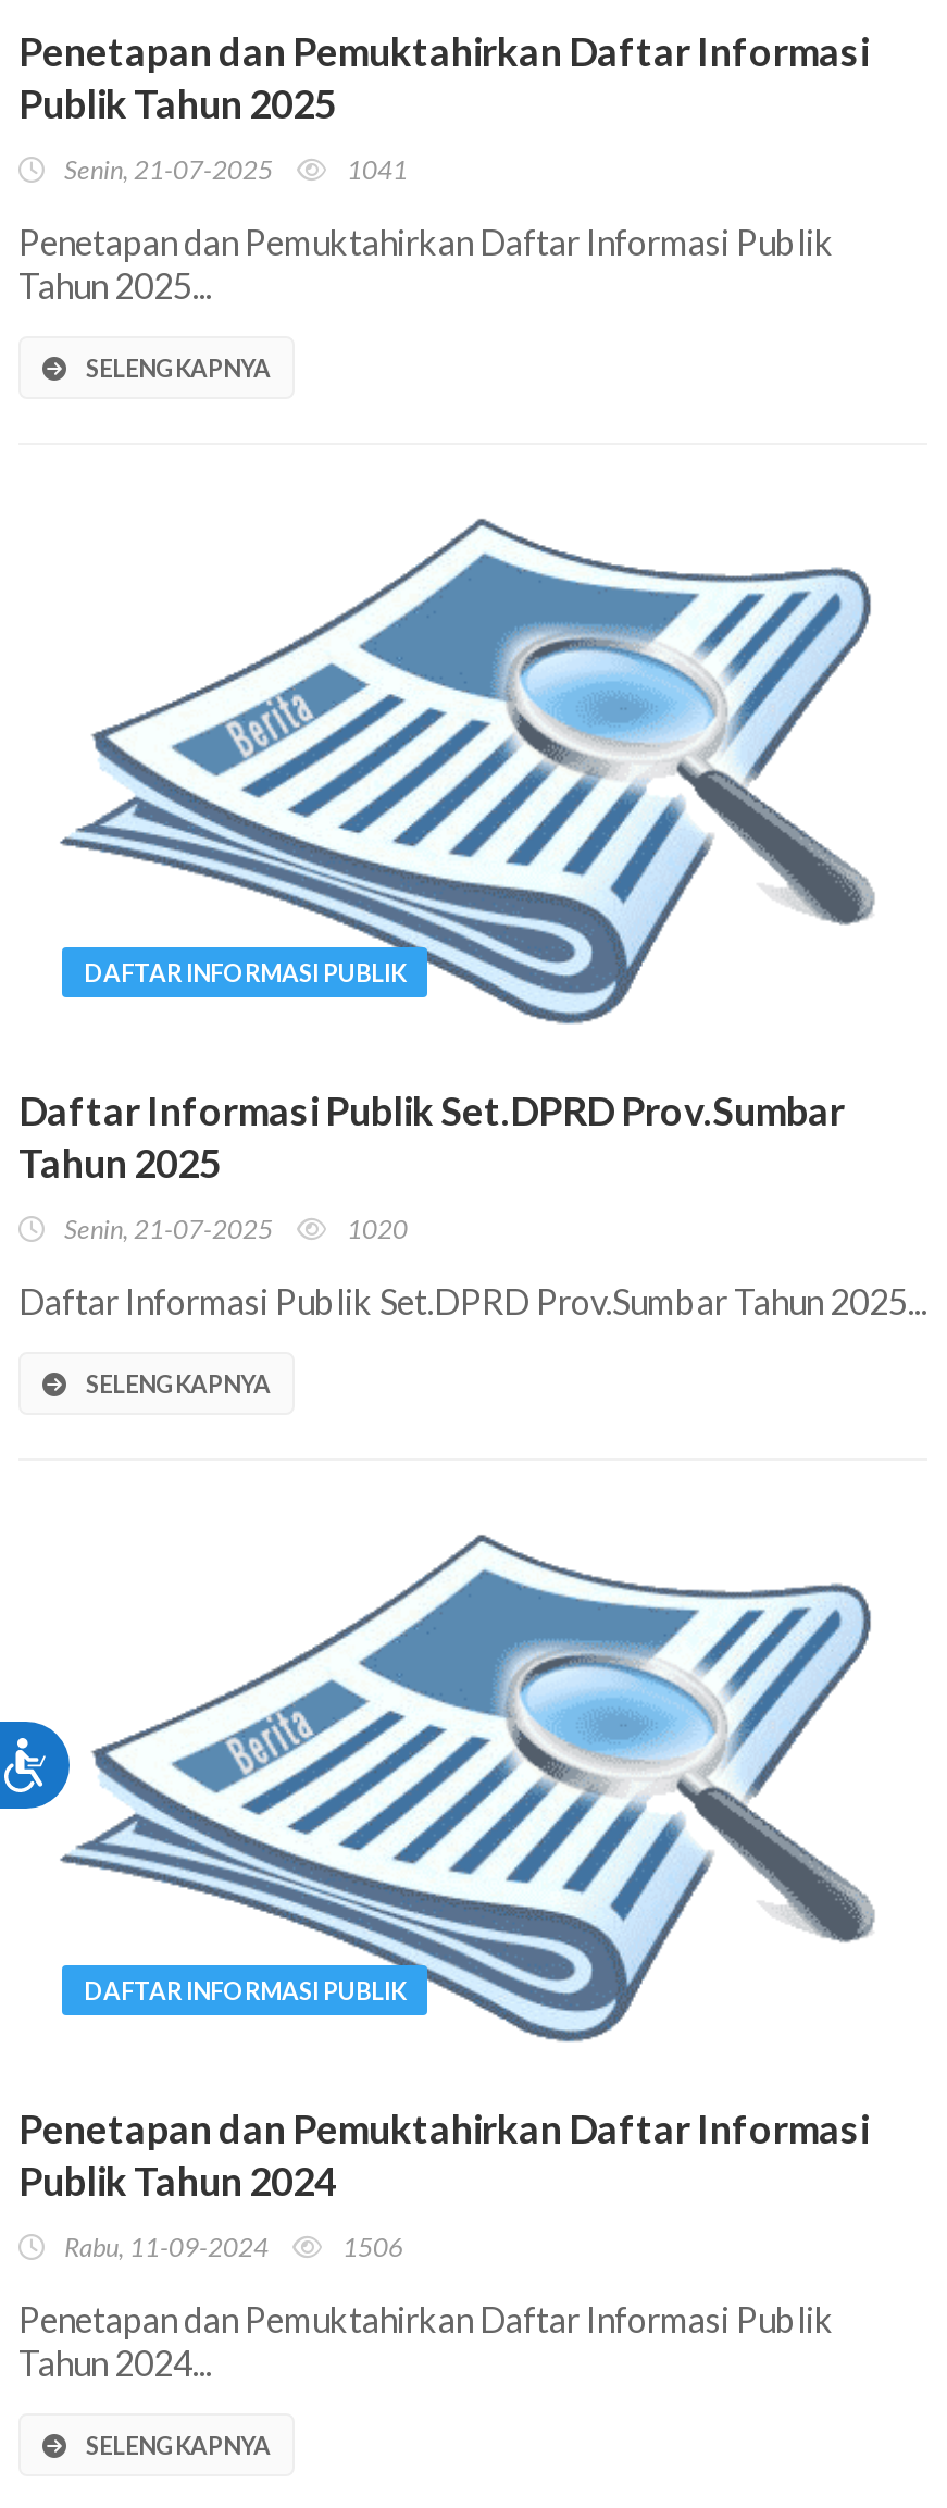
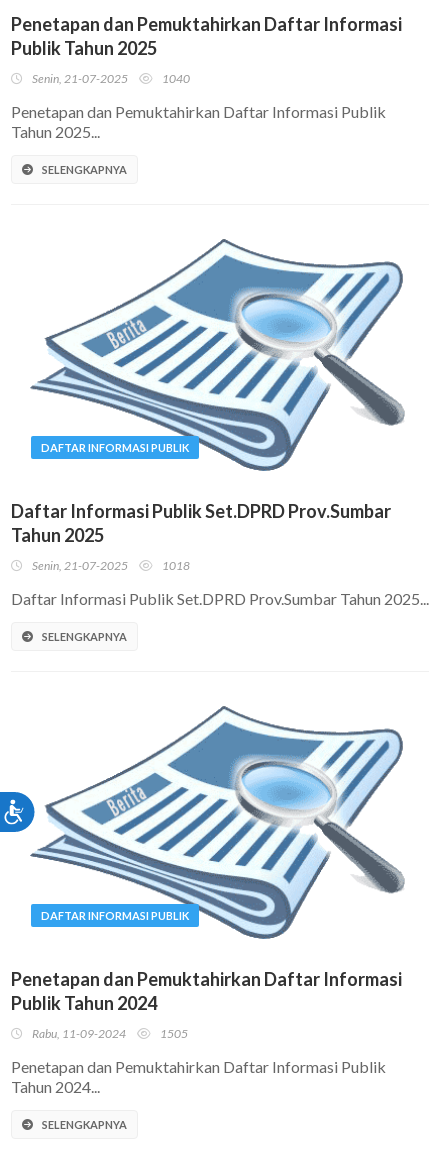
- 1041
+ 1040

- 1020
+ 1018

- 1506
+ 1505
